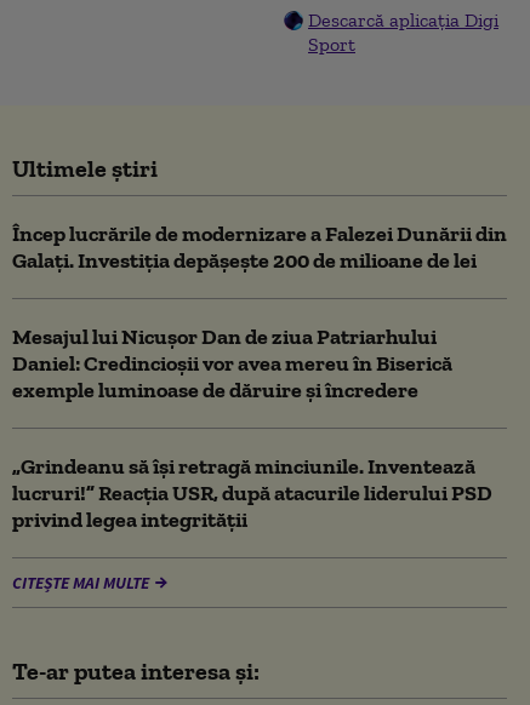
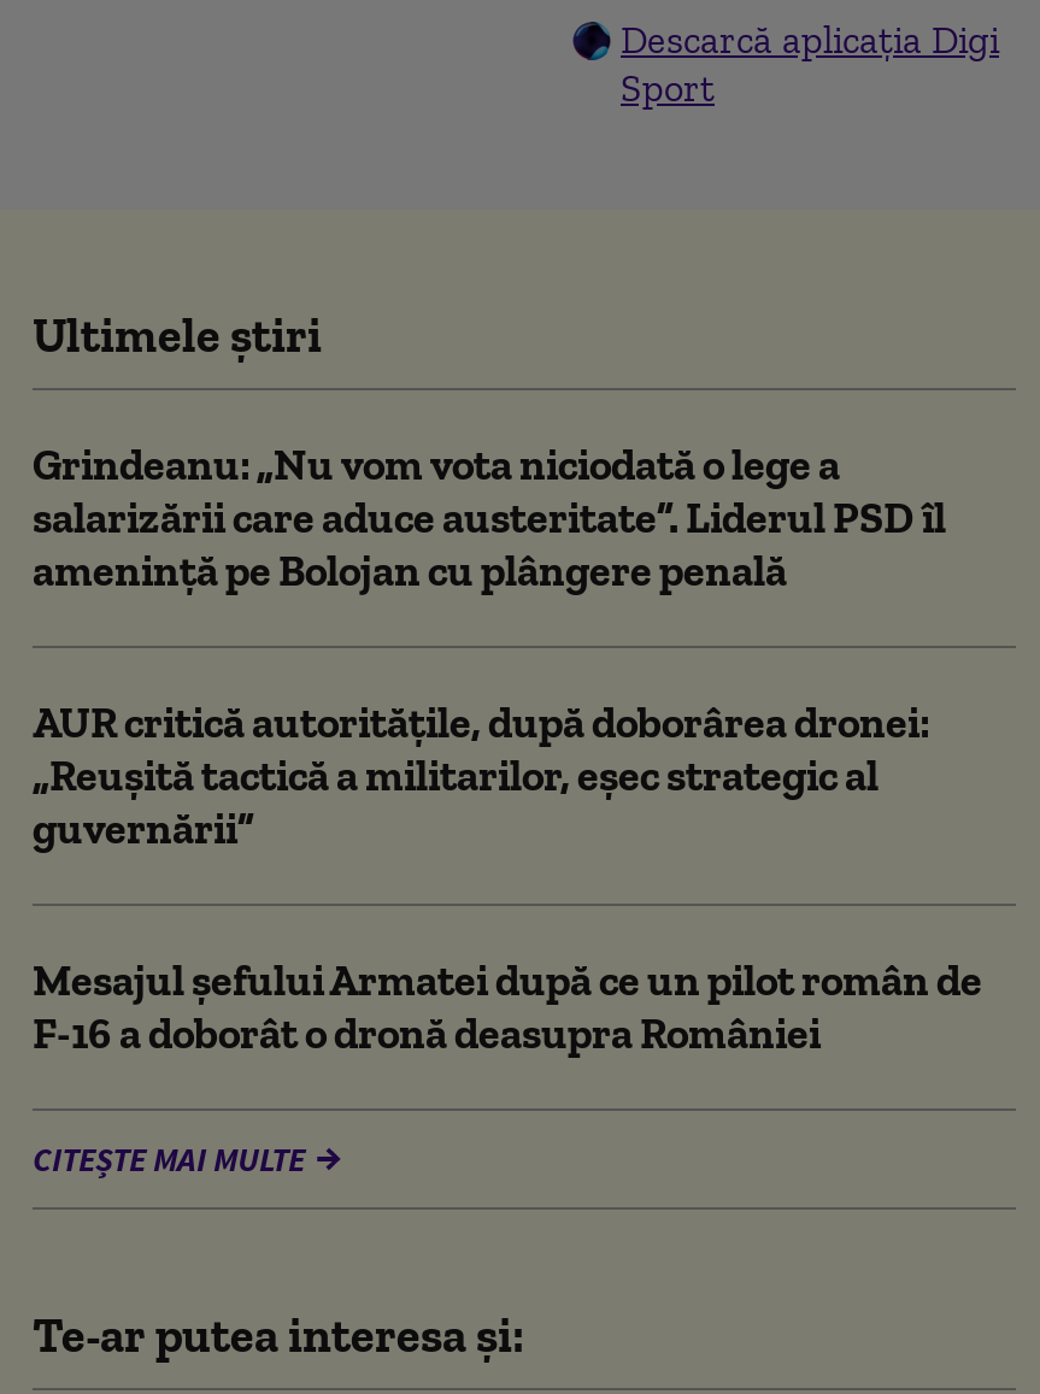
- Încep lucrările de modernizare a Falezei Dunării din
- Galați. Investiția depășește 200 de milioane de lei
+ Grindeanu: „Nu vom vota niciodată o lege a
+ salarizării care aduce austeritate”. Liderul PSD îl
+ amenință pe Bolojan cu plângere penală

- Mesajul lui Nicuşor Dan de ziua Patriarhului
- Daniel: Credincioşii vor avea mereu în Biserică
- exemple luminoase de dăruire şi încredere
+ AUR critică autoritățile, după doborârea dronei:
+ „Reușită tactică a militarilor, eșec strategic al
+ guvernării”

- „Grindeanu să își retragă minciunile. Inventează
- lucruri!” Reacția USR, după atacurile liderului PSD
- privind legea integrității
+ Mesajul șefului Armatei după ce un pilot român de
+ F-16 a doborât o dronă deasupra României
